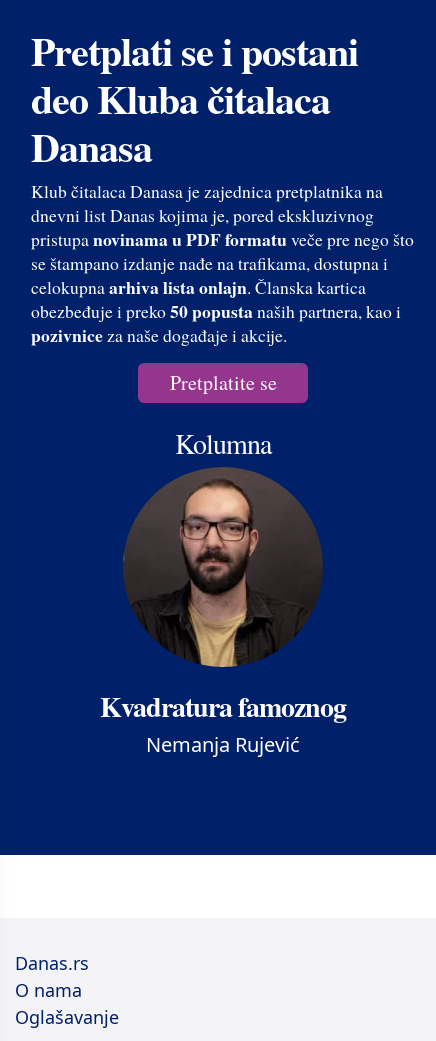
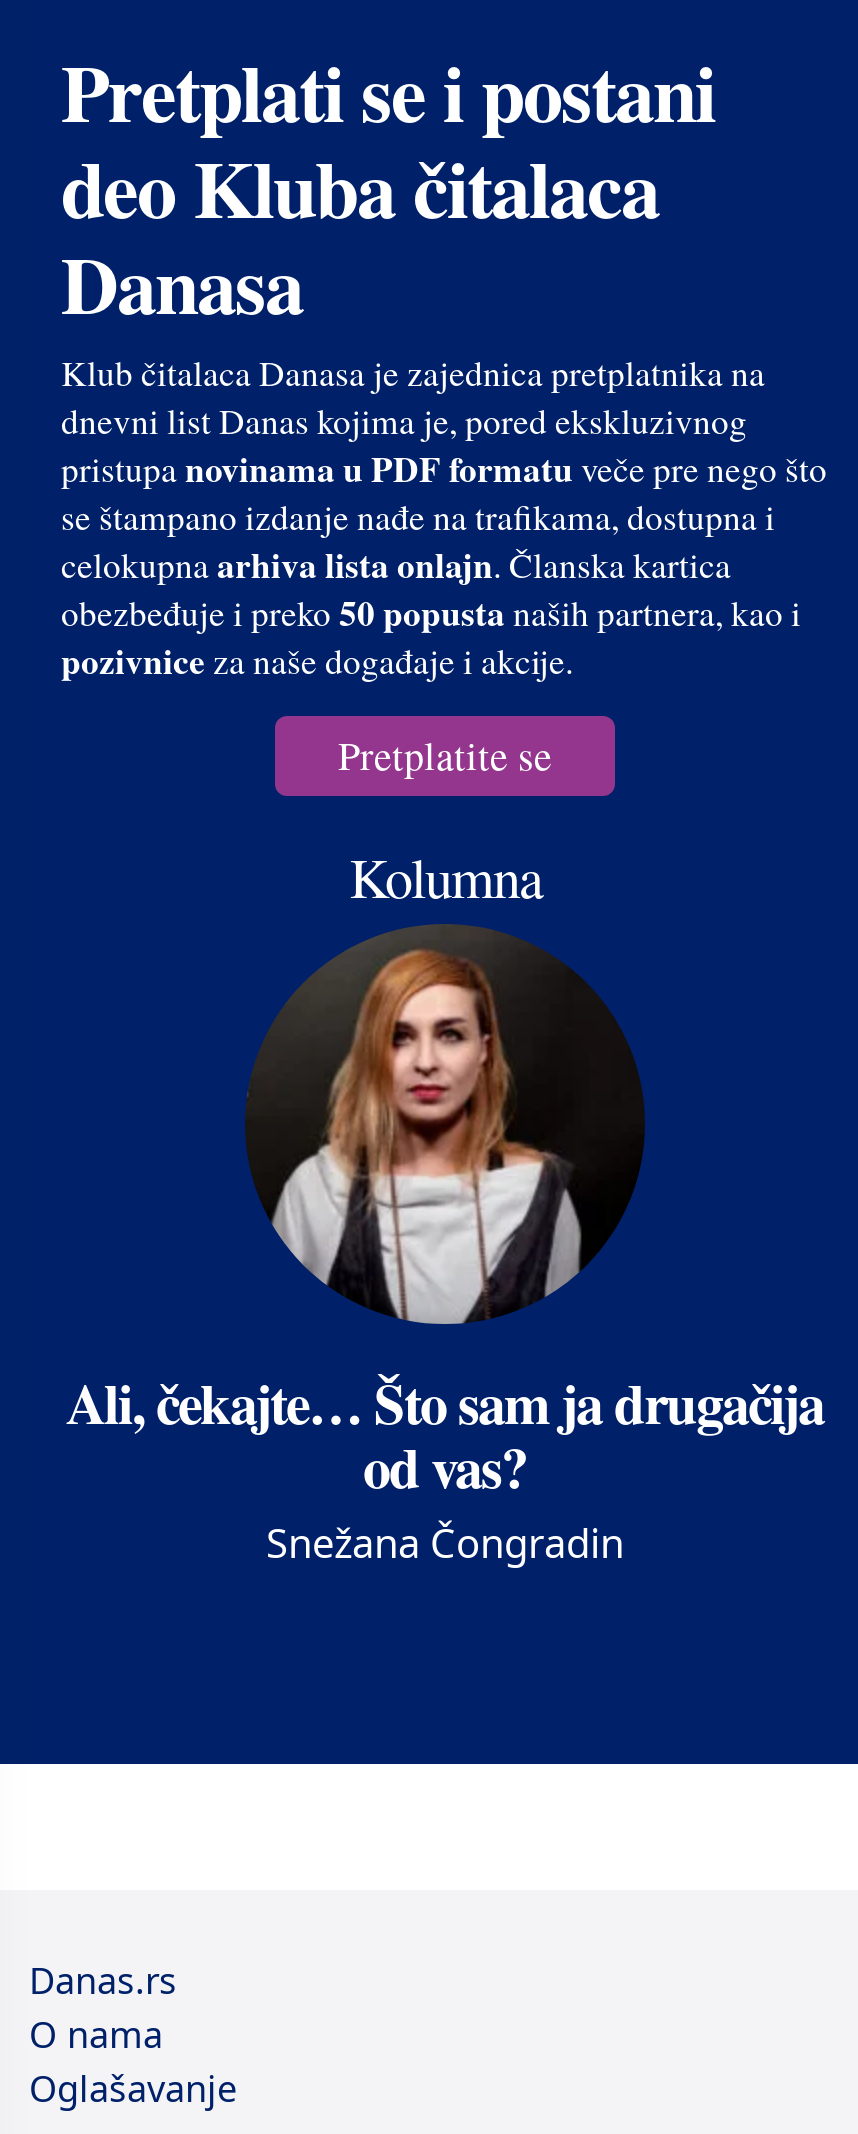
- [image]
- Kvadratura famoznog
- Nemanja Rujević
+ [image]
+ Ali, čekajte… Što sam ja drugačija
+ od vas?
+ Snežana Čongradin
